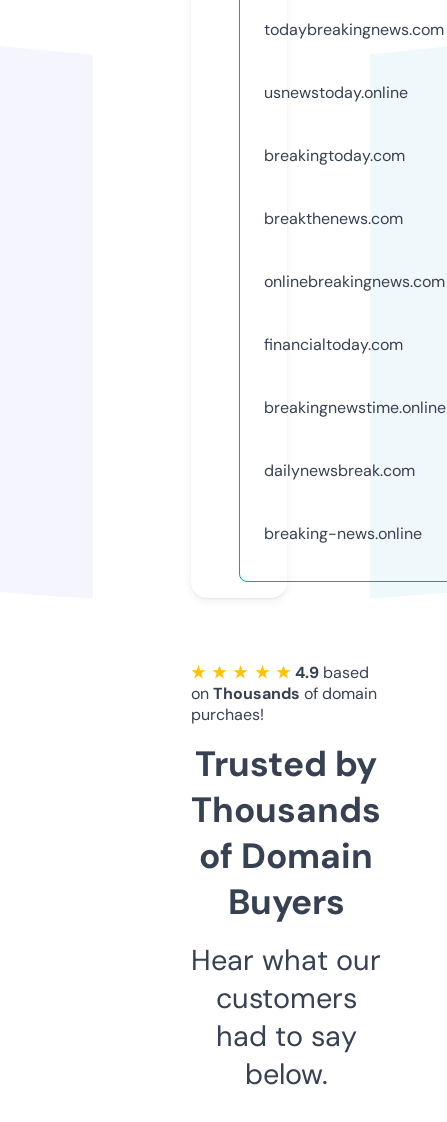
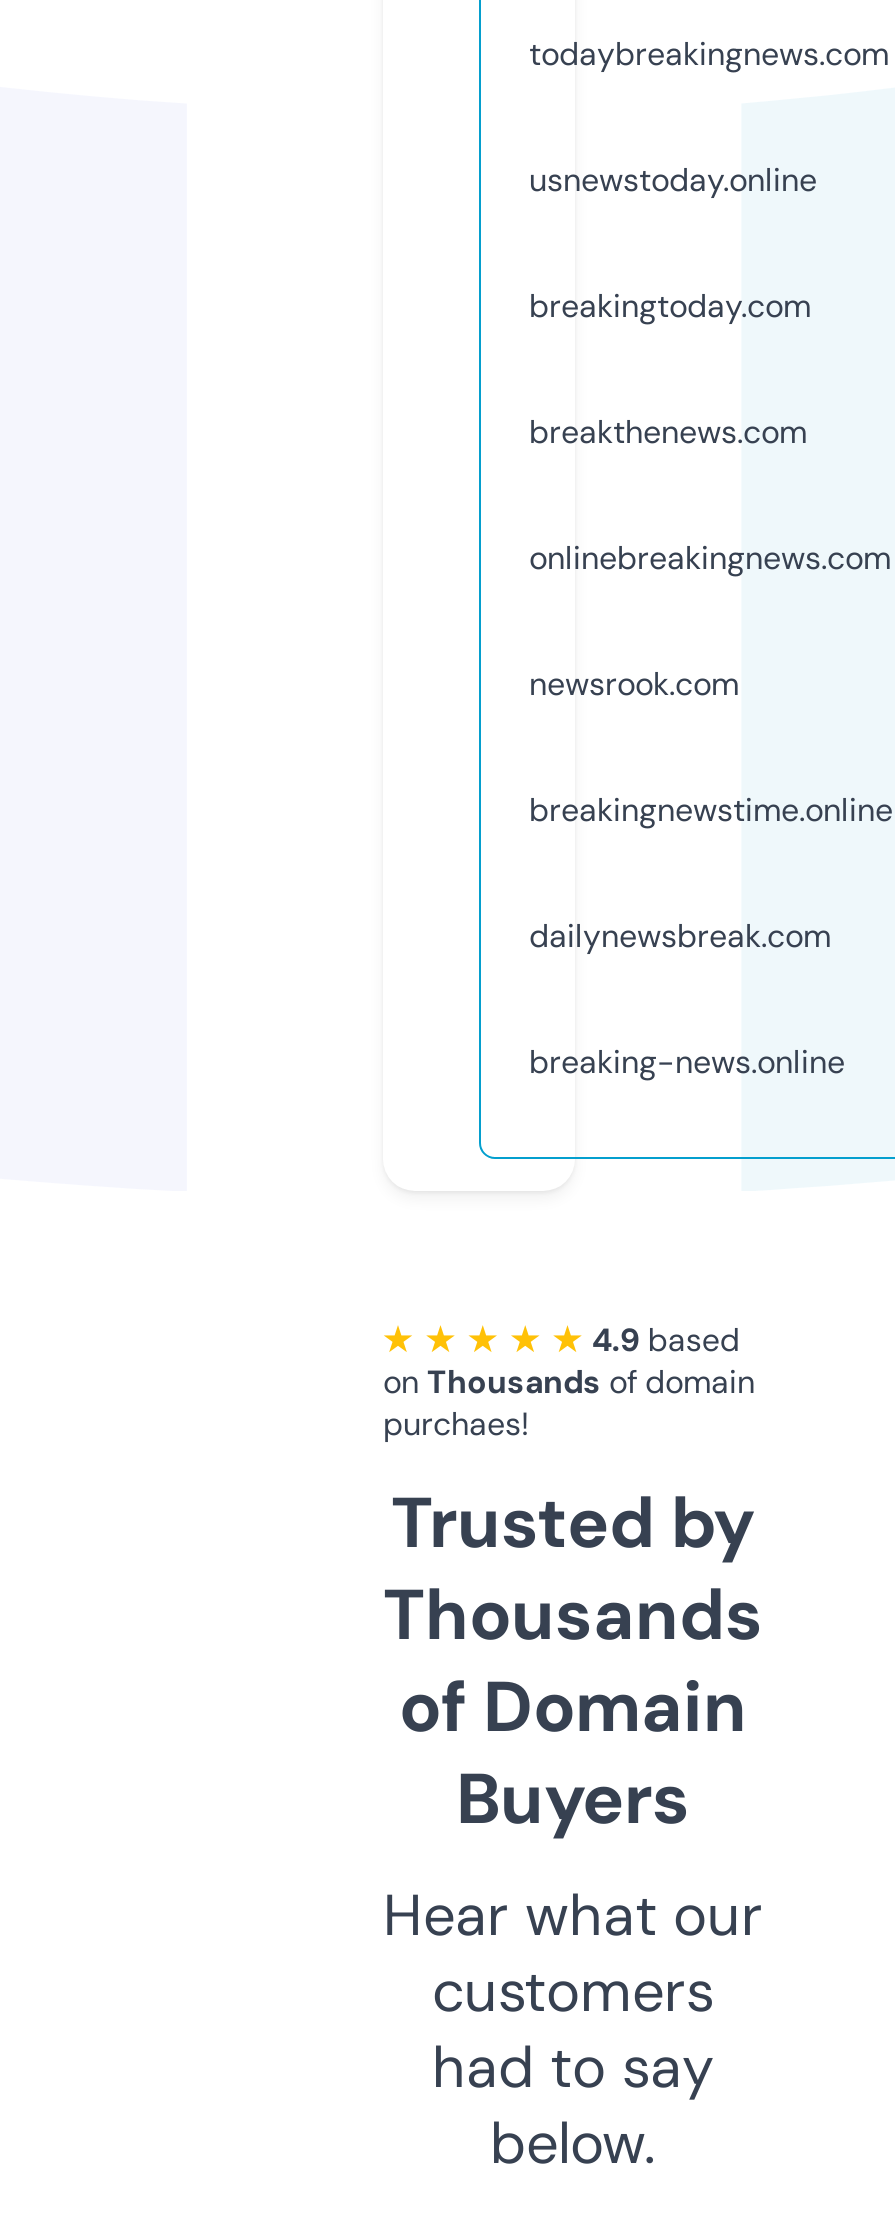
- financialtoday.com
+ newsrook.com
